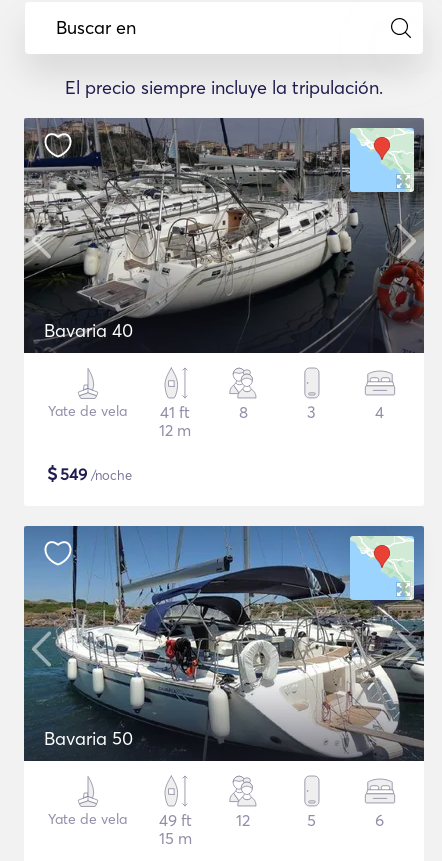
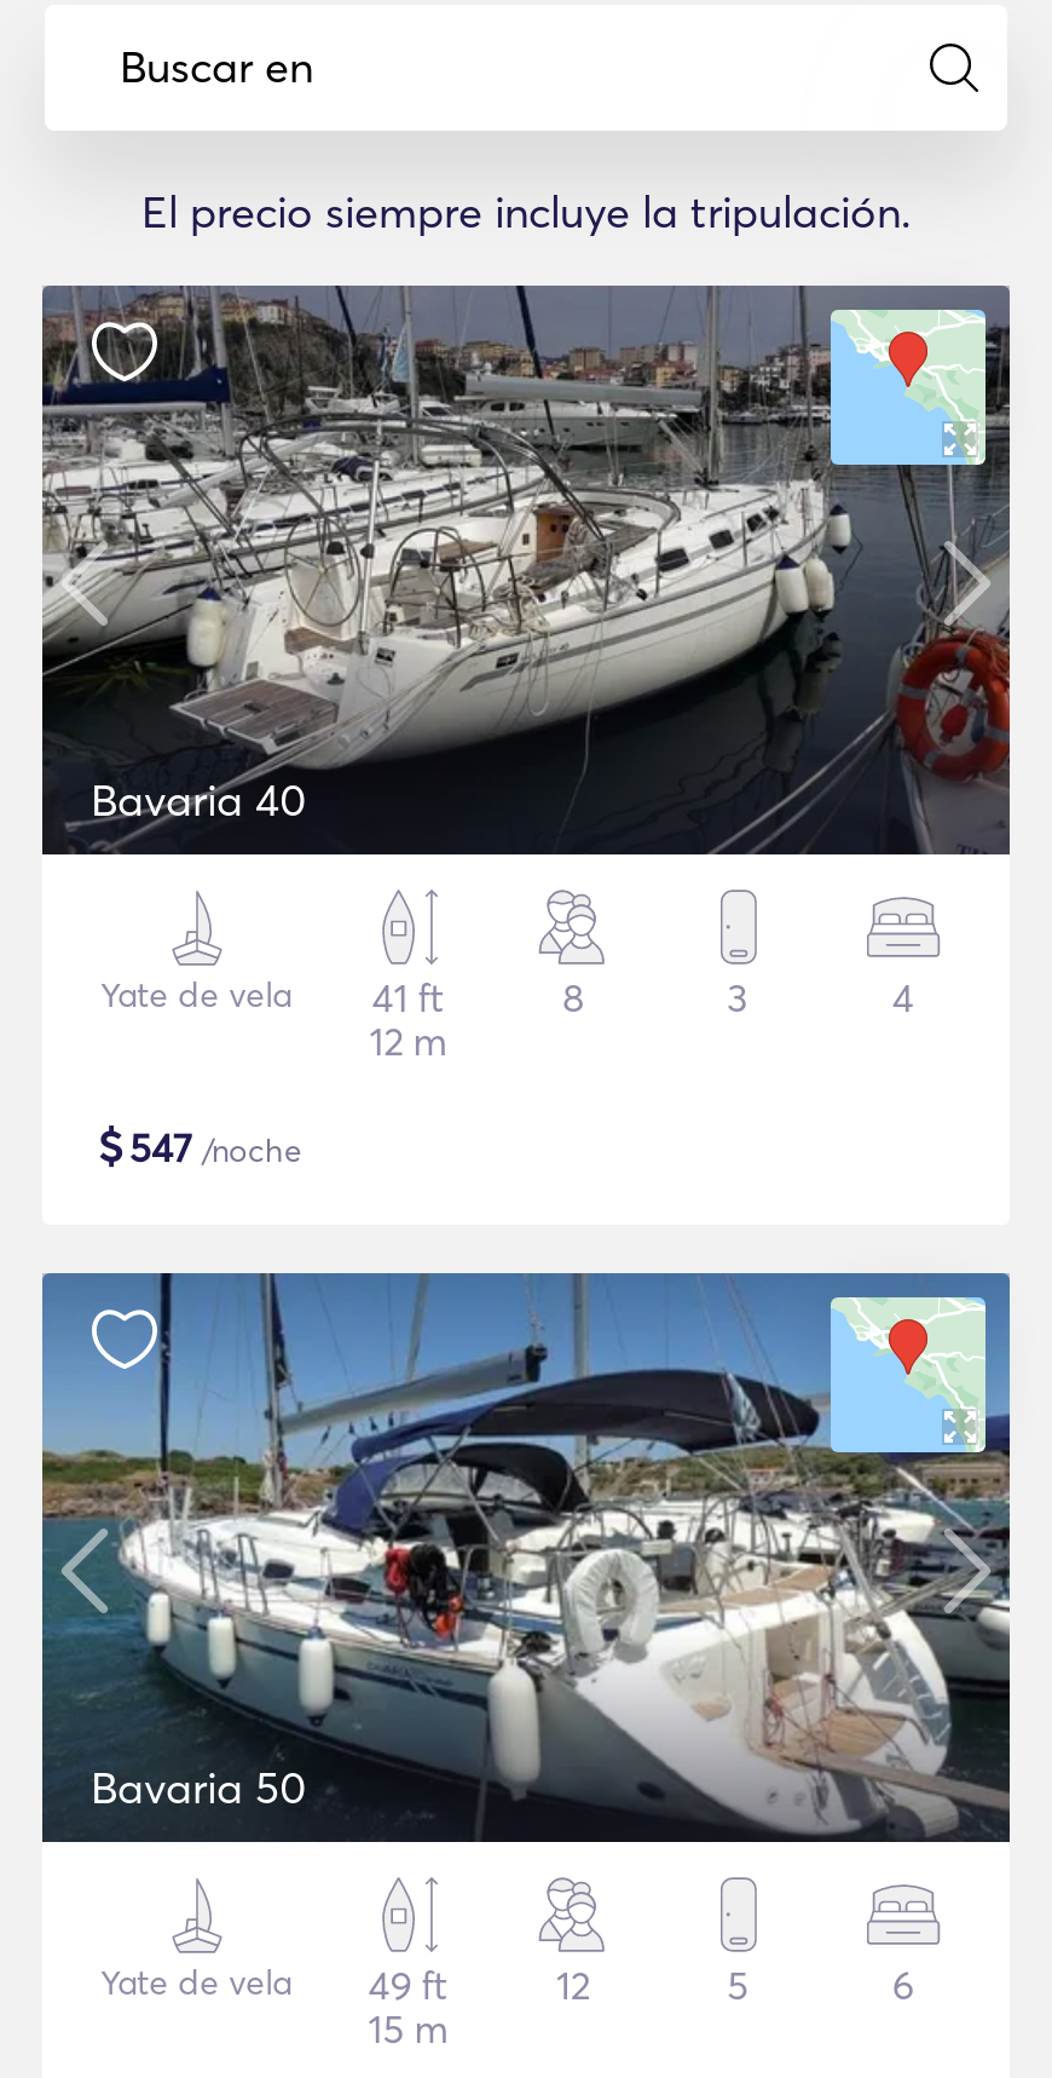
- $549 /noche
+ $547 /noche
